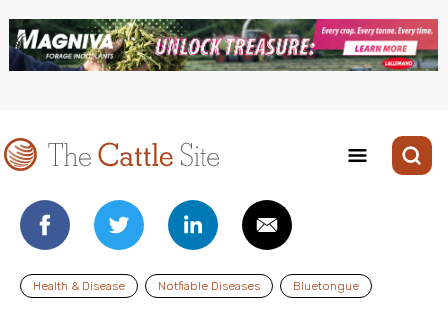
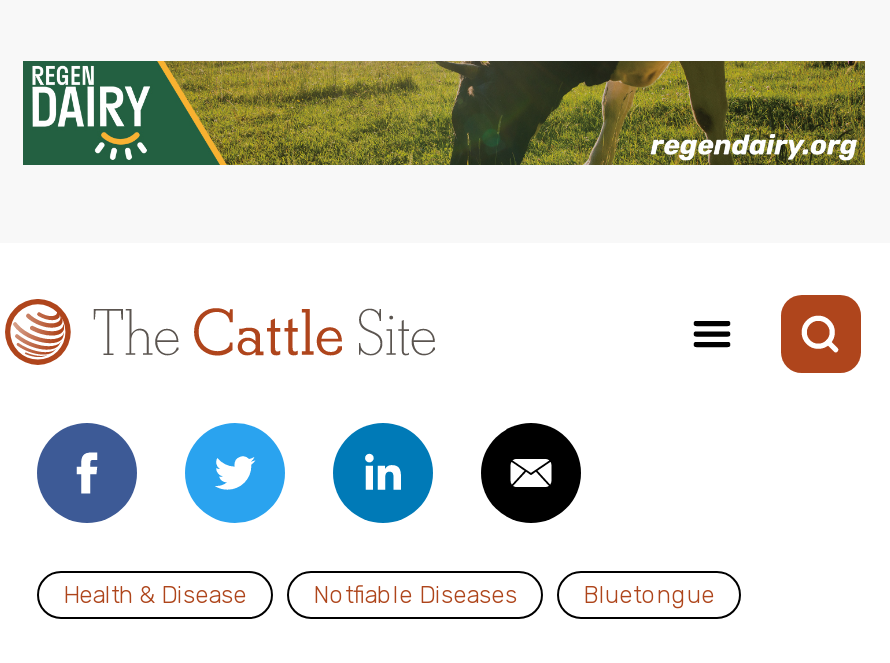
- [image]
+ [image]
